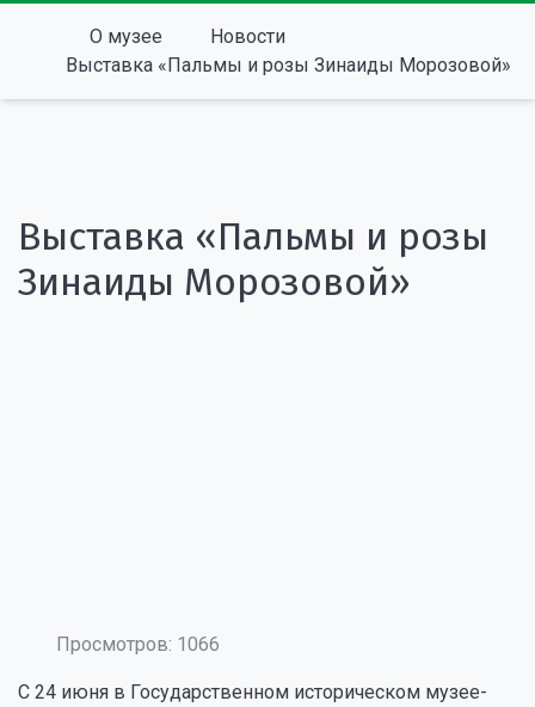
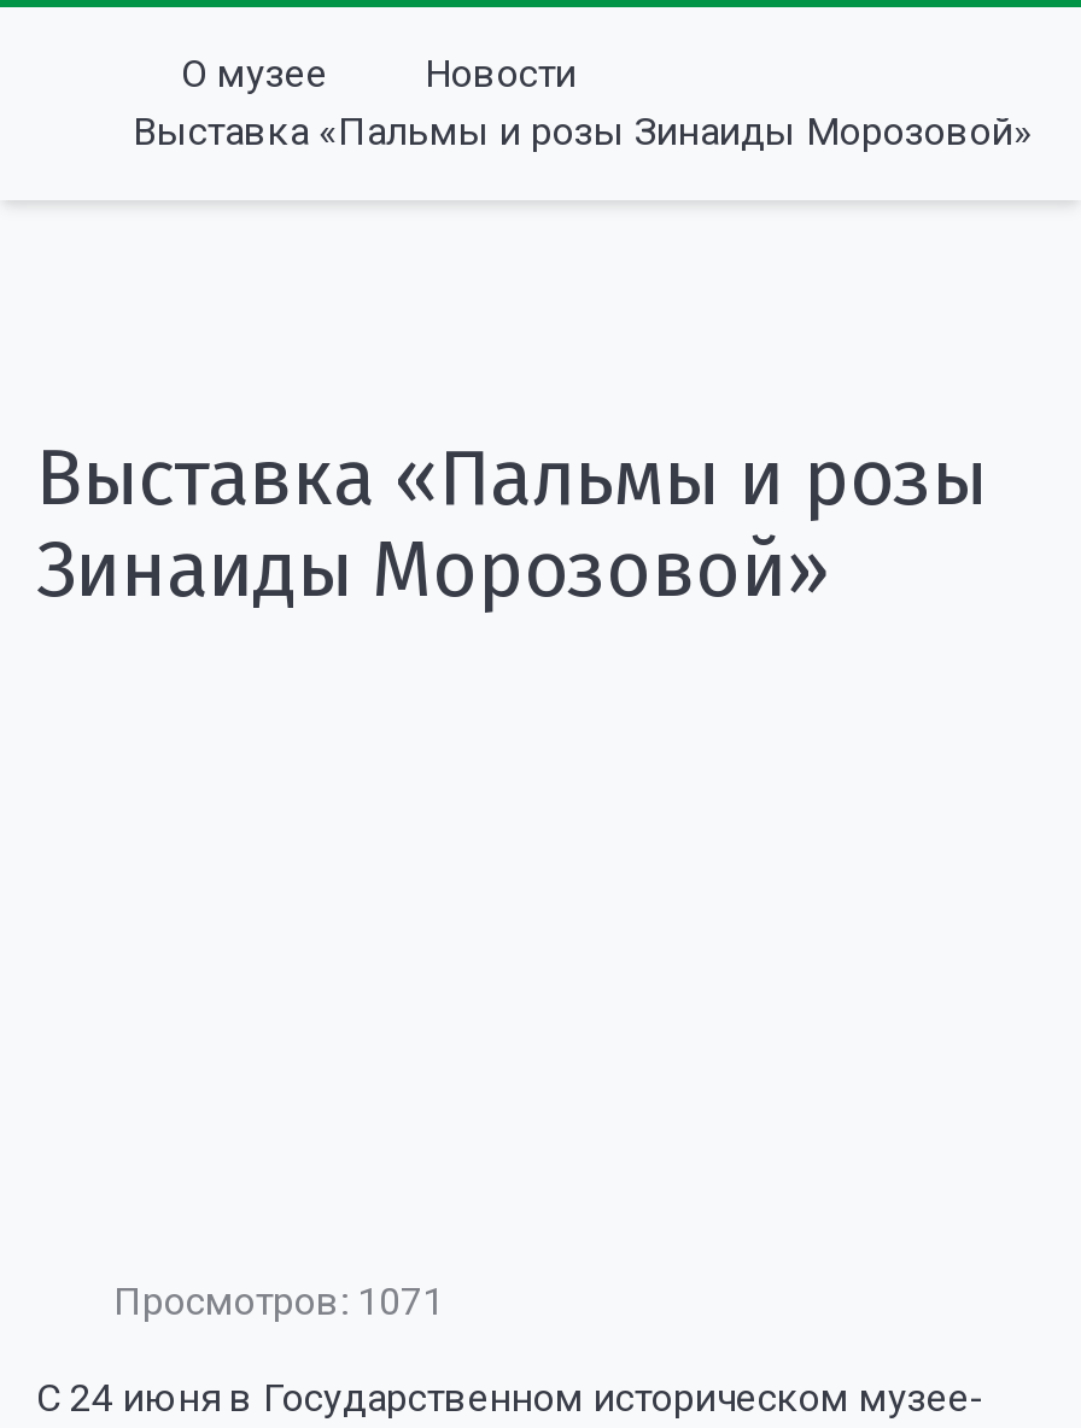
- Просмотров: 1066
+ Просмотров: 1071
